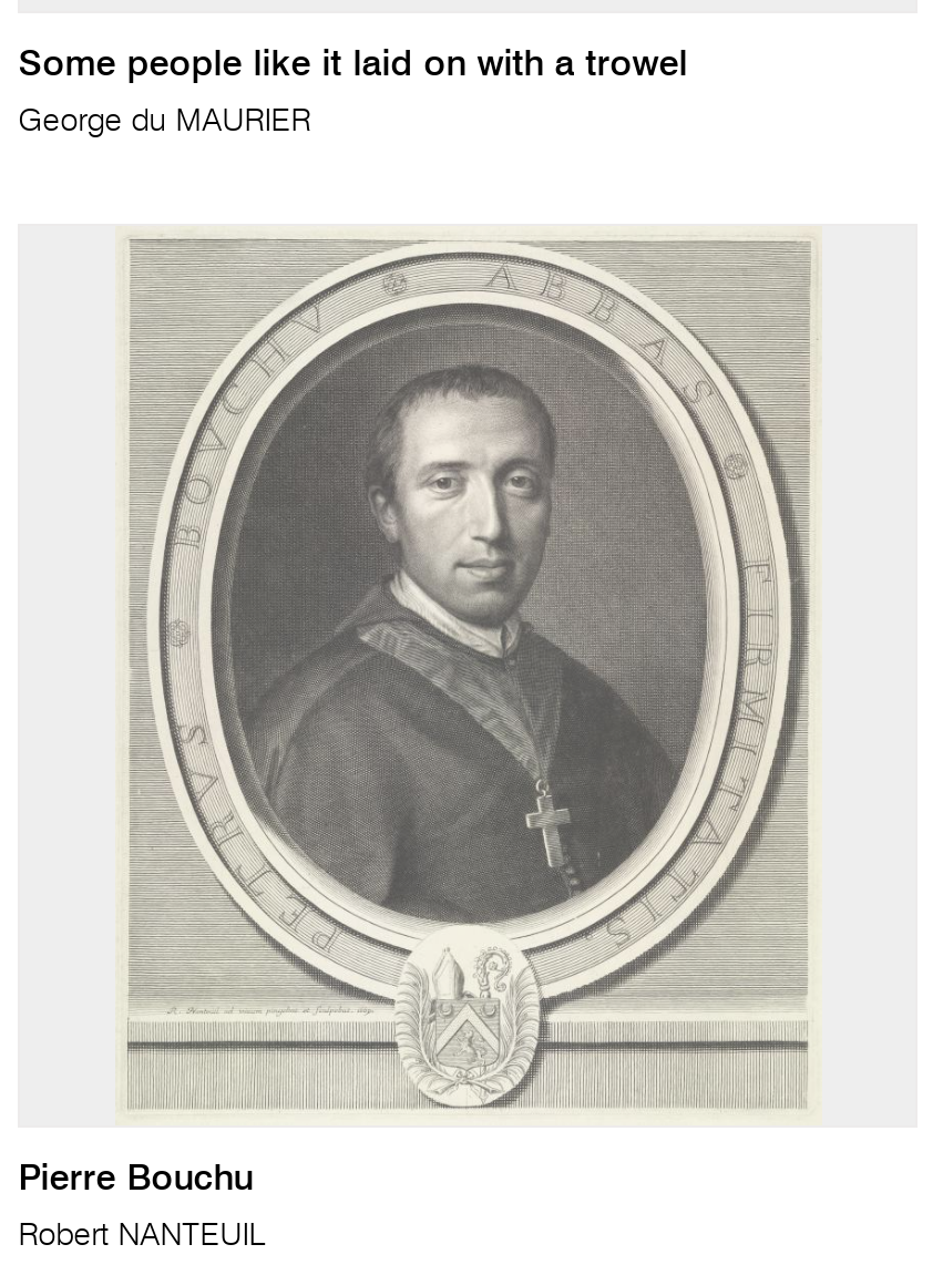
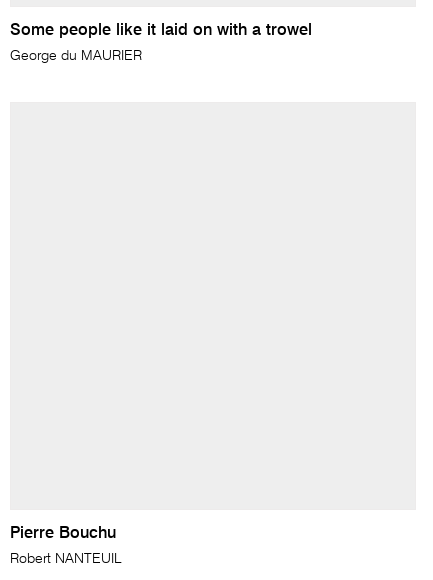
- [image]
